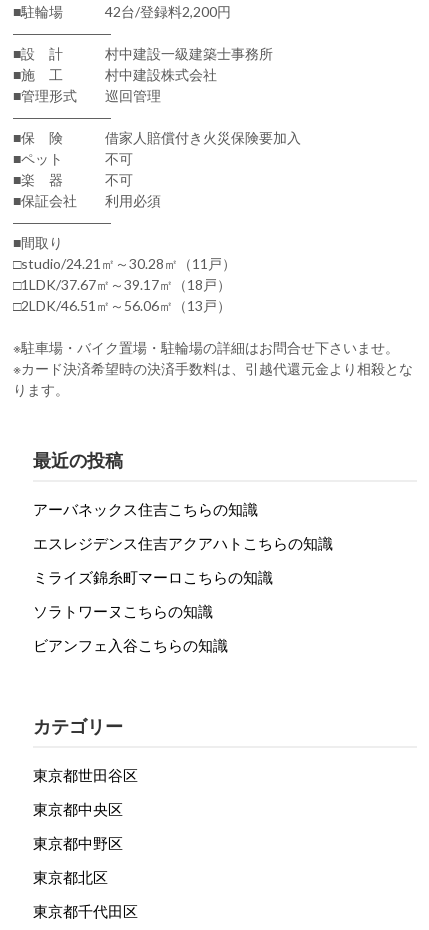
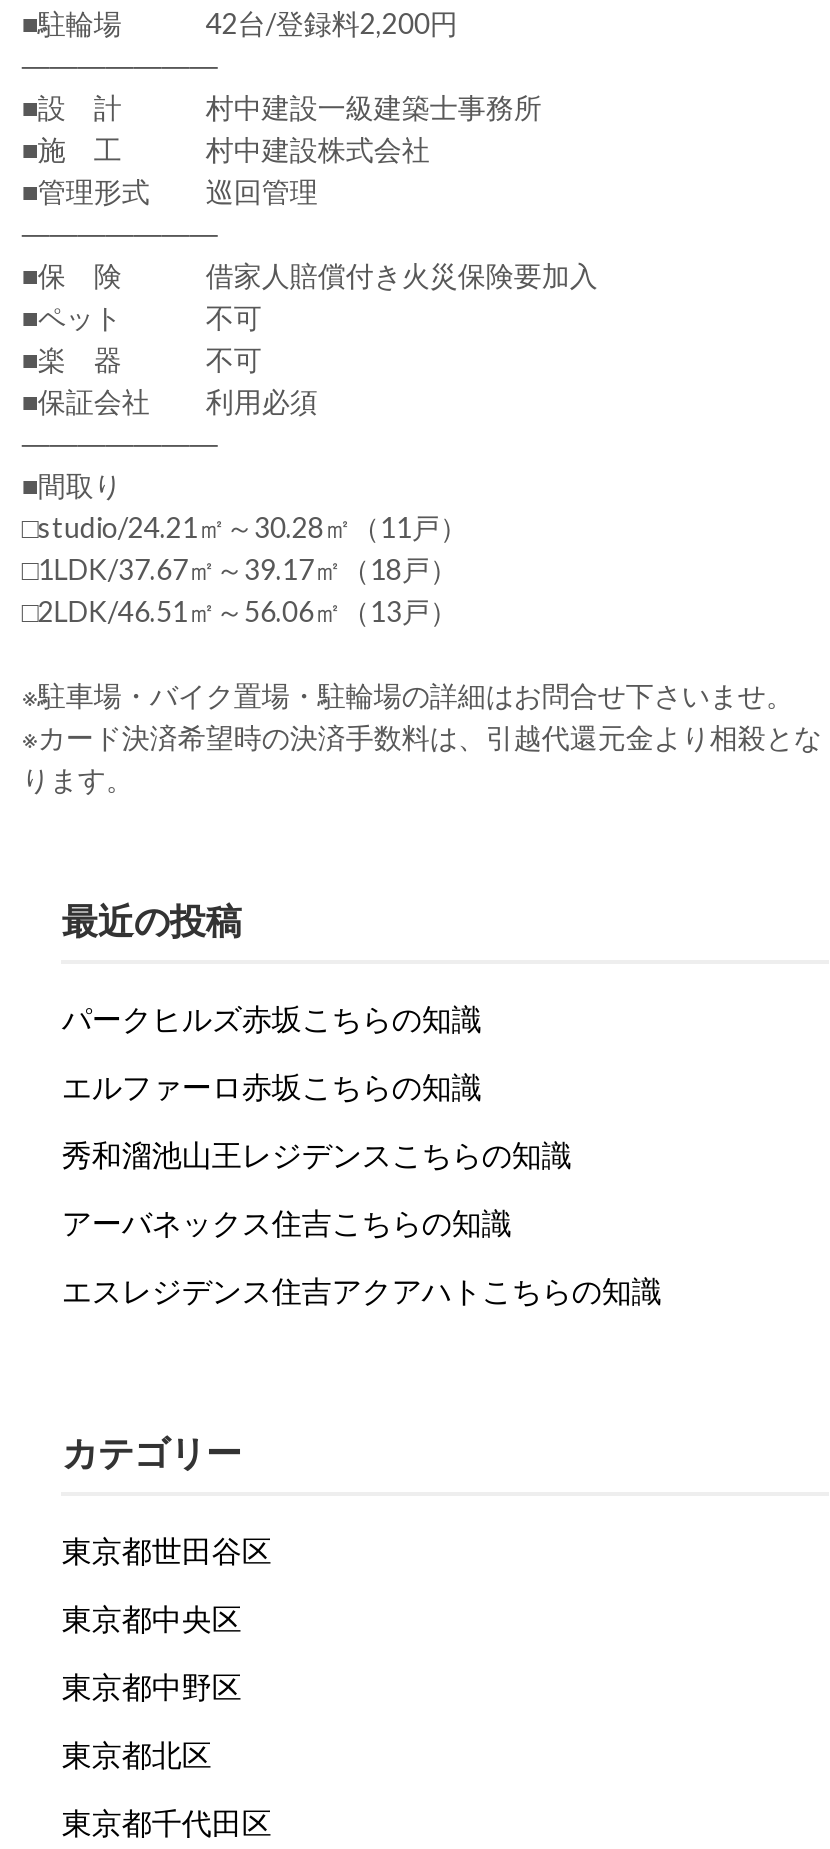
+ パークヒルズ赤坂こちらの知識
+ エルファーロ赤坂こちらの知識
+ 秀和溜池山王レジデンスこちらの知識

moved down: アーバネックス住吉こちらの知識 | エスレジデンス住吉アクアハトこちらの知識

- ミライズ錦糸町マーロこちらの知識
- ソラトワーヌこちらの知識
- ビアンフェ入谷こちらの知識
